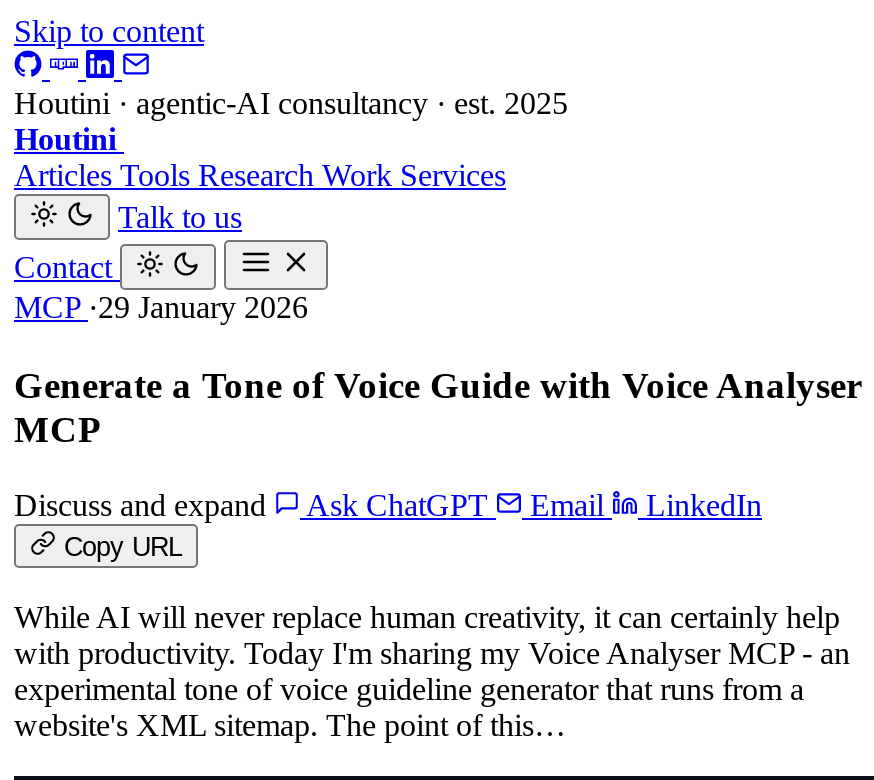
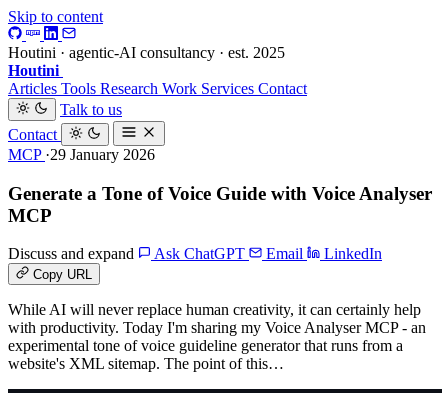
- Articles Tools Research Work Services
+ Articles Tools Research Work Services Contact
